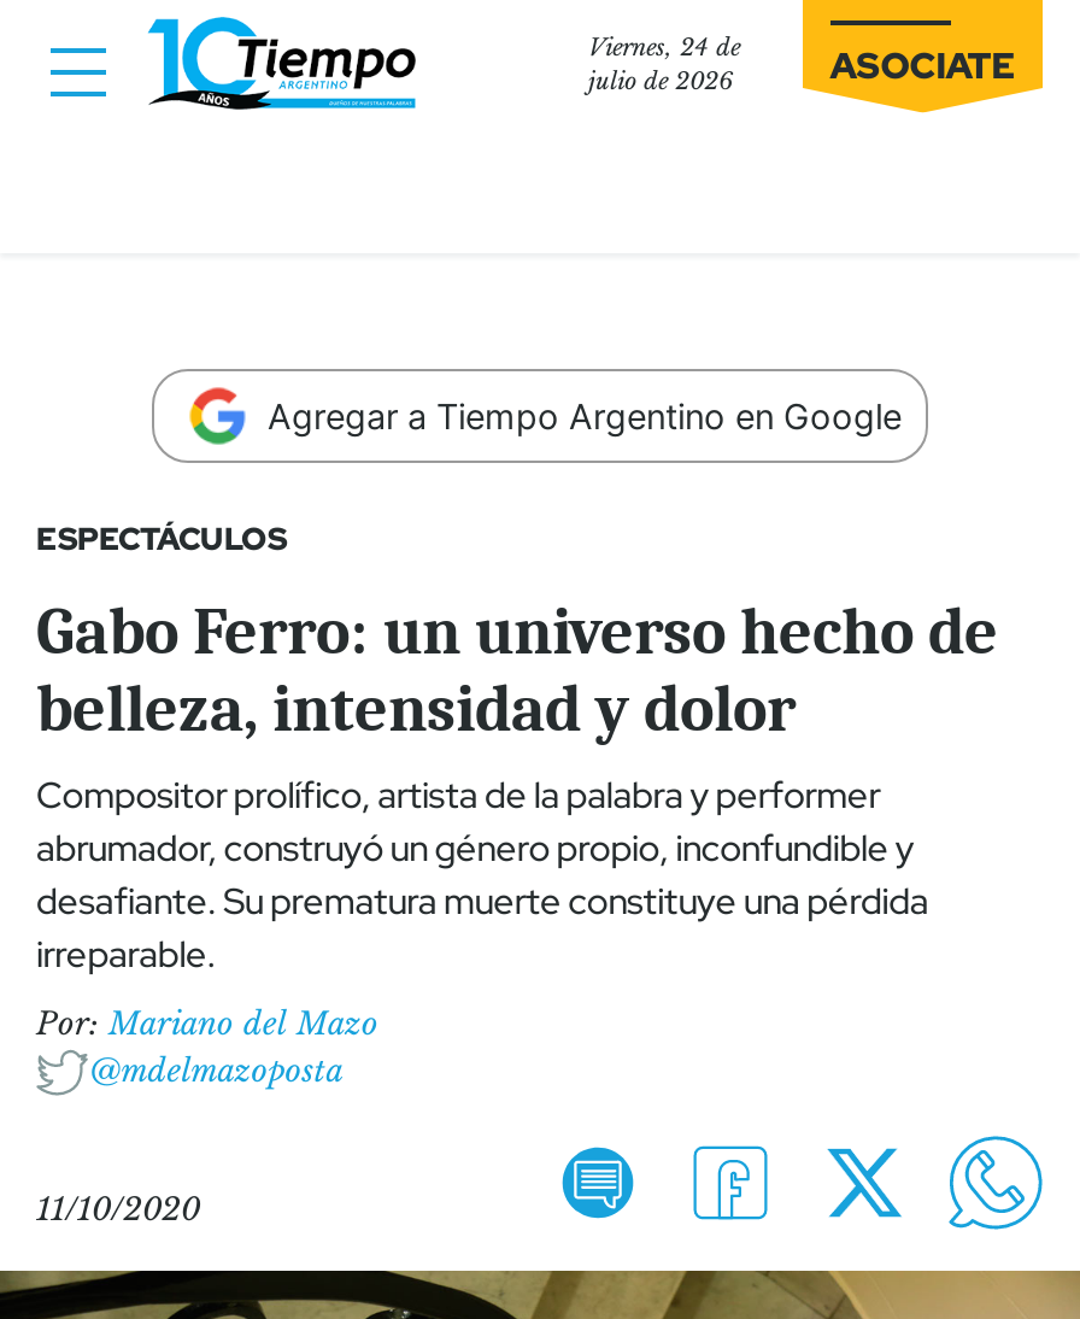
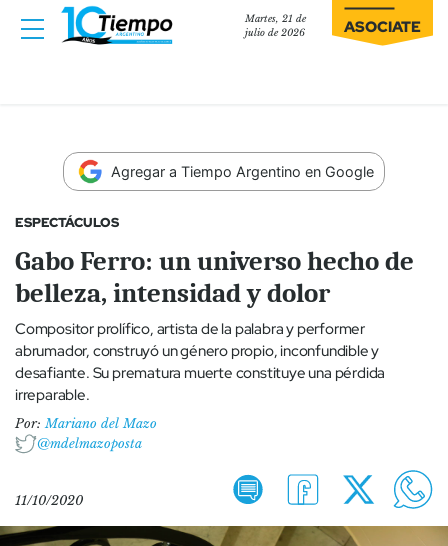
- Viernes, 24 de
+ Martes, 21 de
